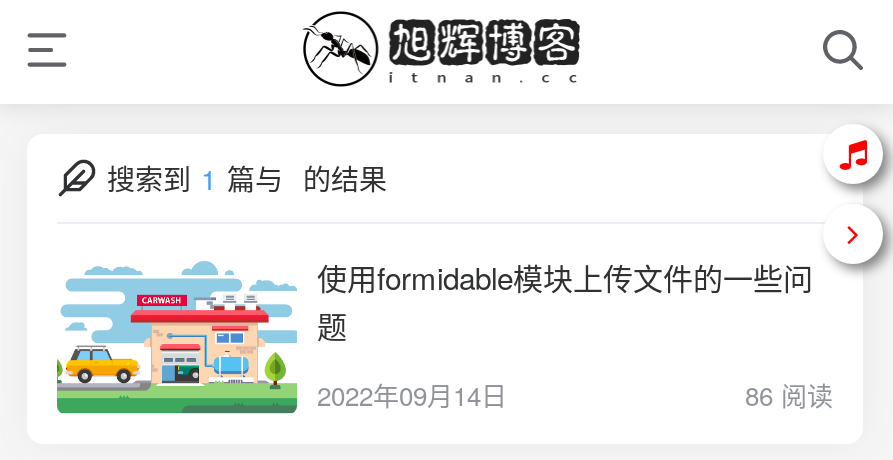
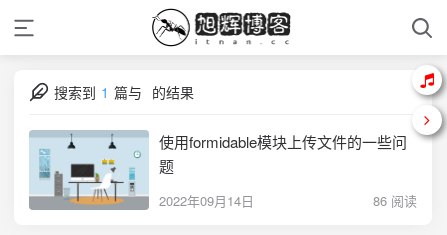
- [image]
+ [image]
